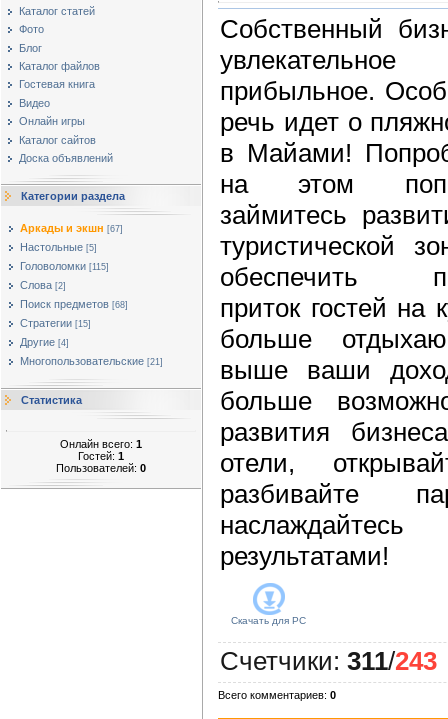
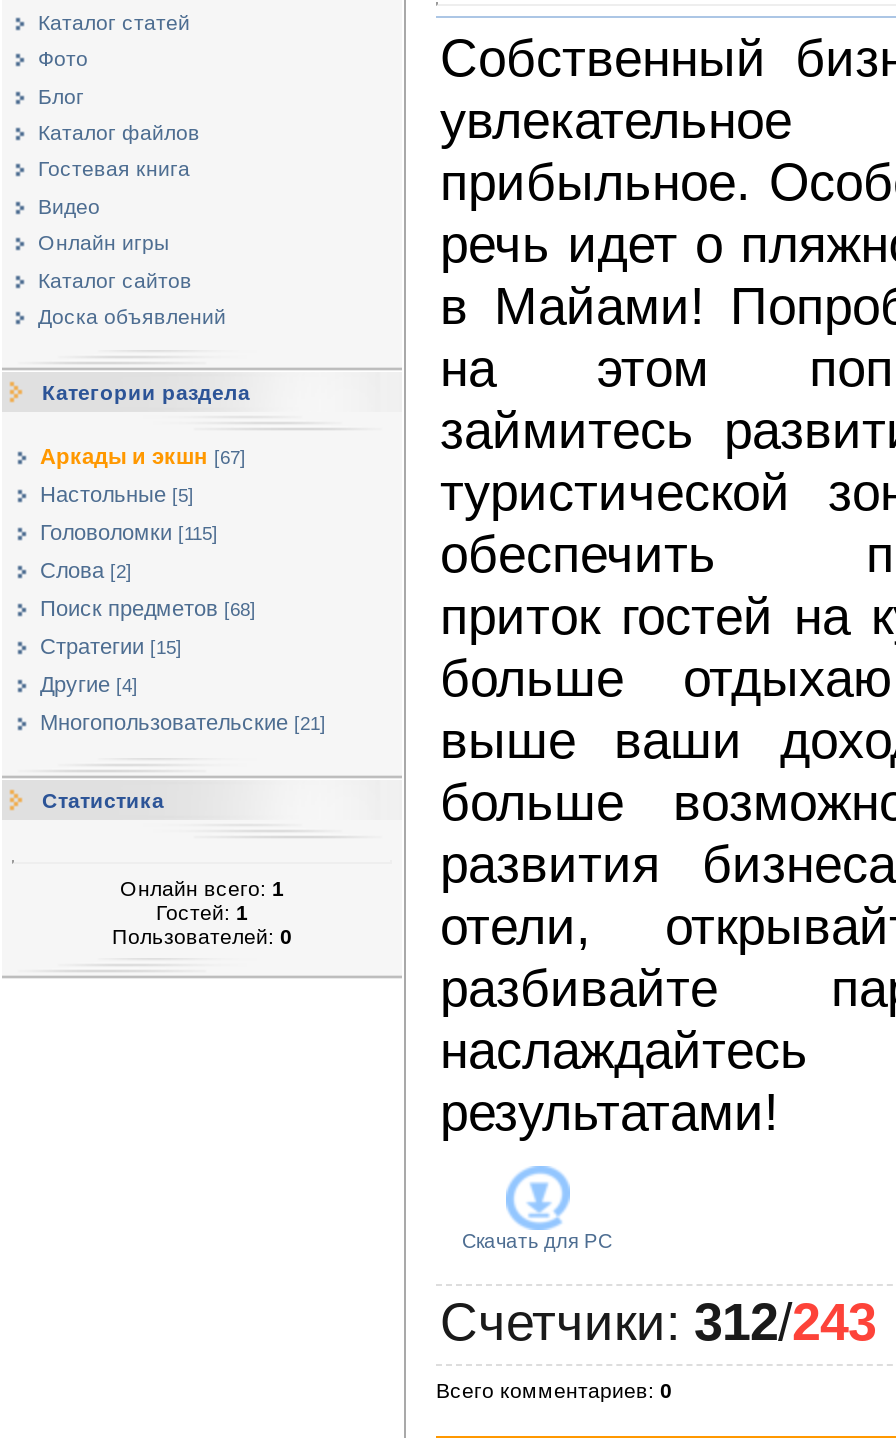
- Счетчики: 311/243
+ Счетчики: 312/243
